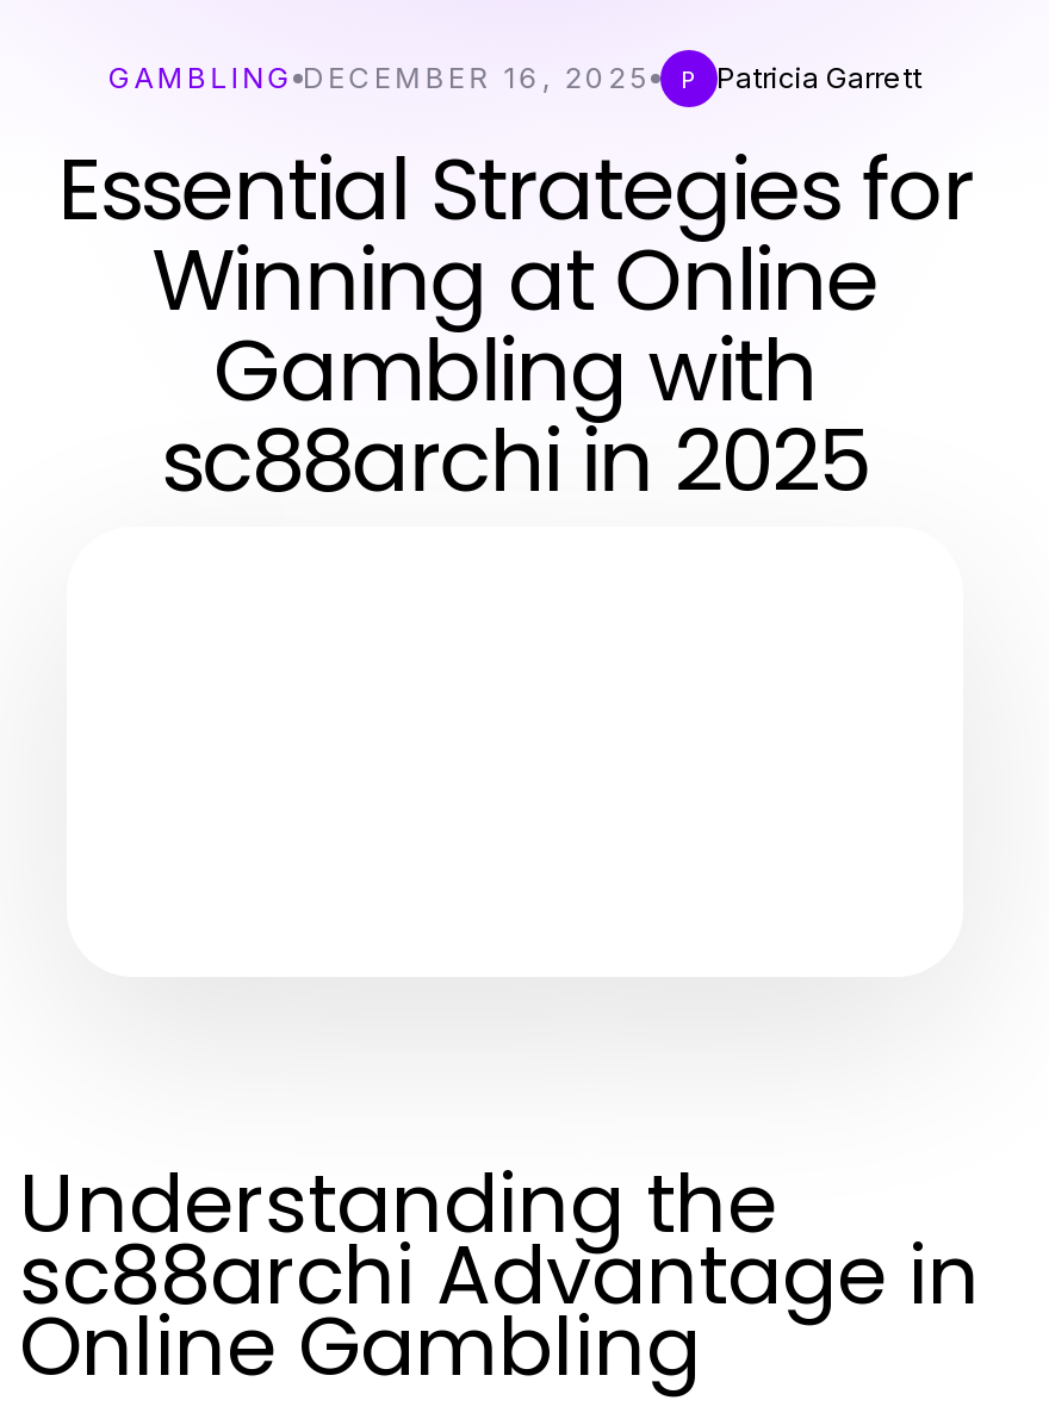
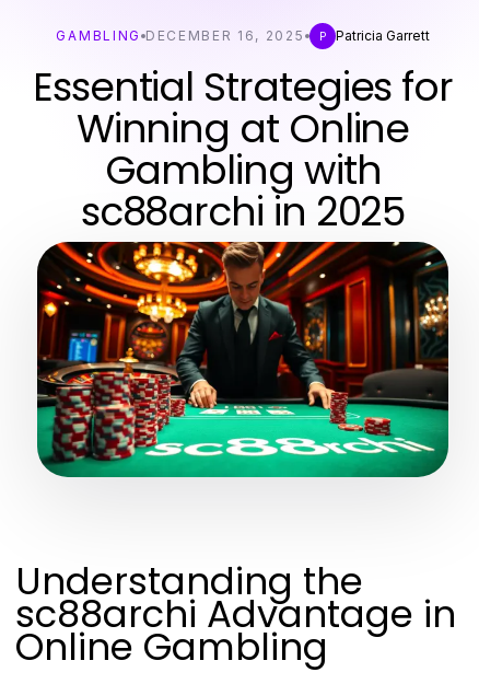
+ [image]
